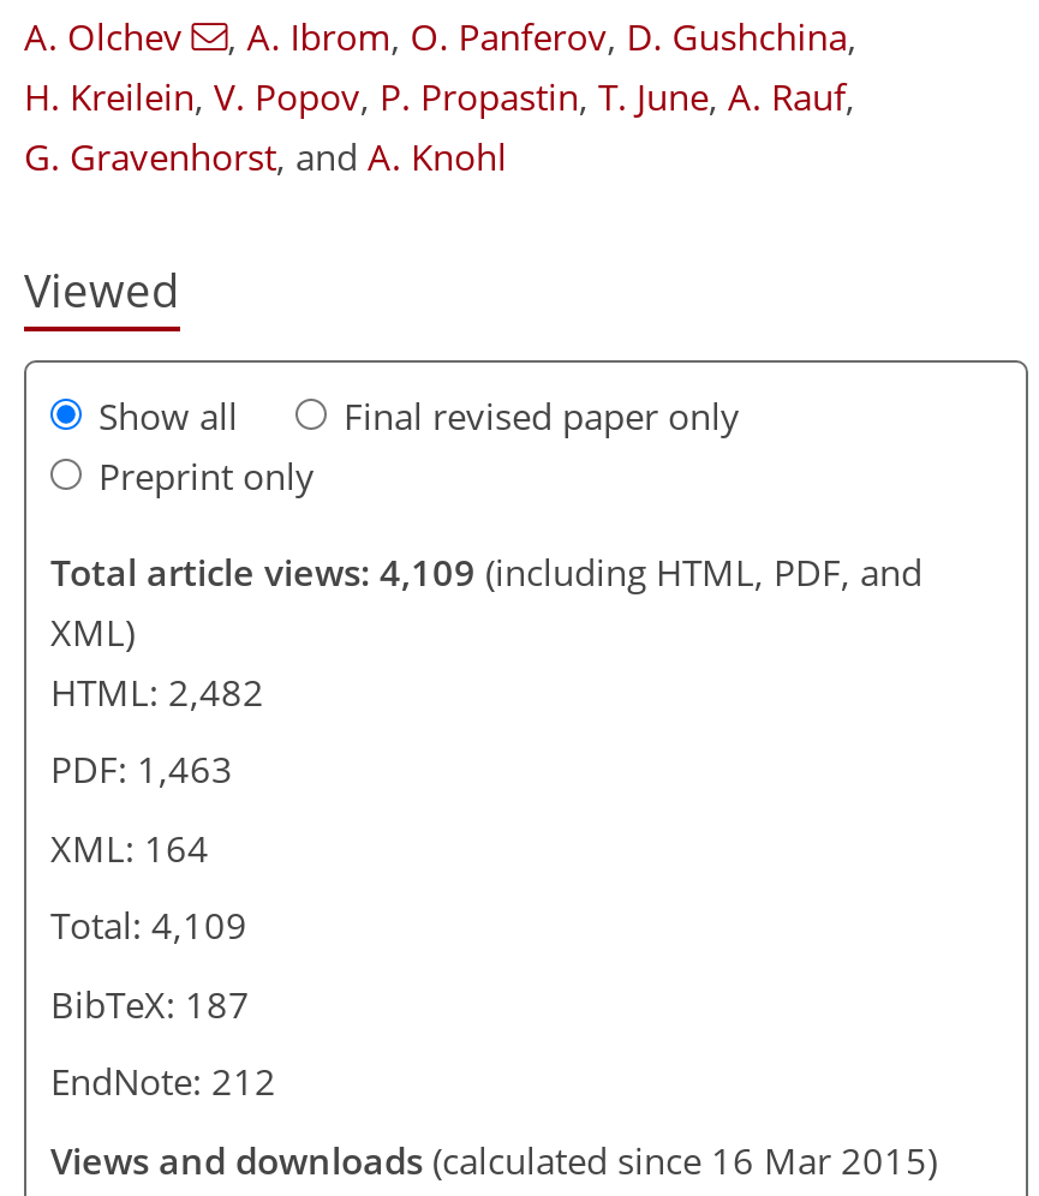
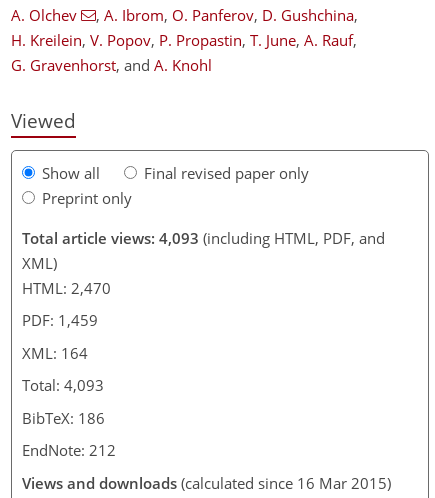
- Total article views: 4,109 (including HTML, PDF, and
+ Total article views: 4,093 (including HTML, PDF, and

- HTML: 2,482
+ HTML: 2,470

- PDF: 1,463
+ PDF: 1,459

- Total: 4,109
+ Total: 4,093

- BibTeX: 187
+ BibTeX: 186
